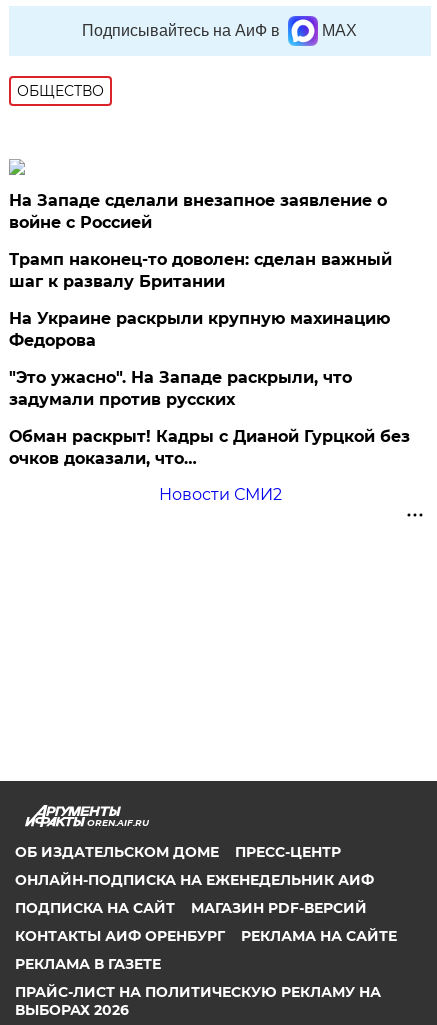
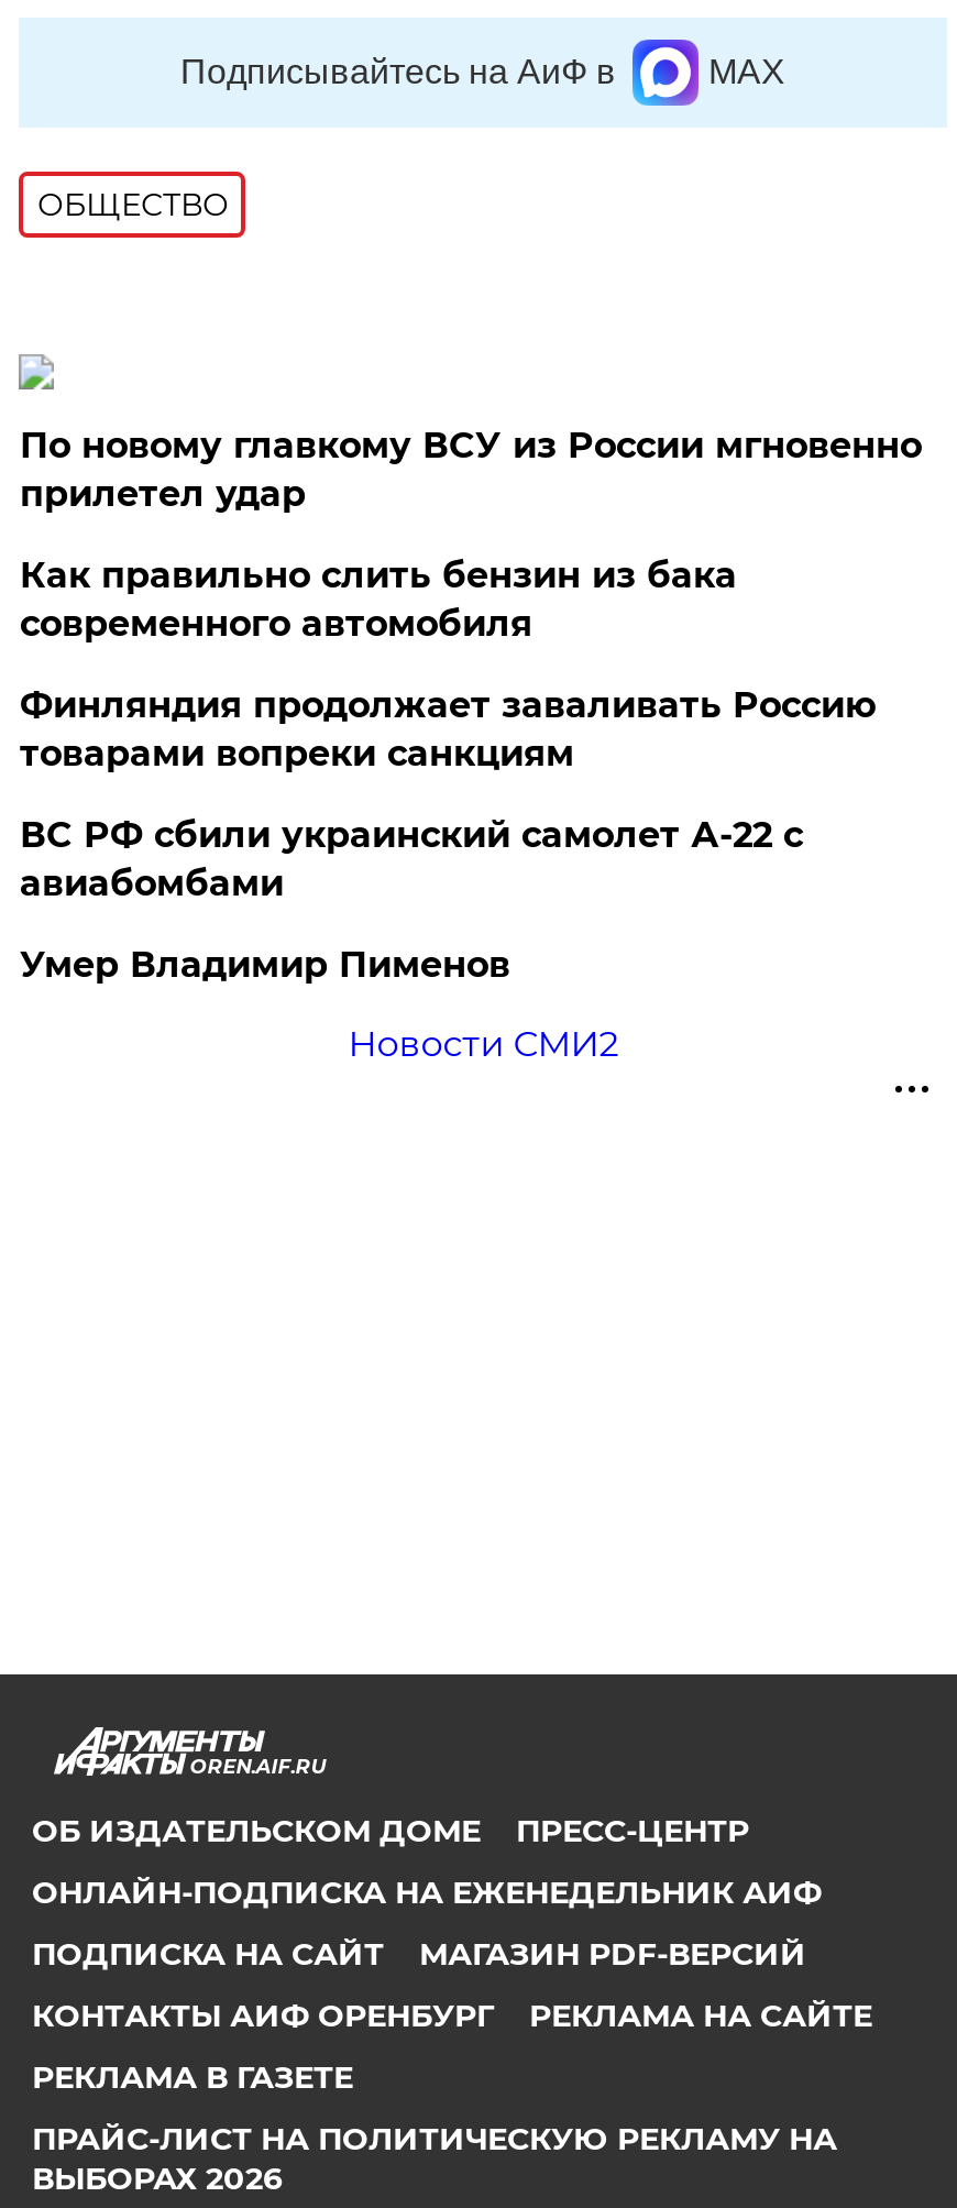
- На Западе сделали внезапное заявление о
- войне с Россией
+ По новому главкому ВСУ из России мгновенно
+ прилетел удар

- Трамп наконец-то доволен: сделан важный
- шаг к развалу Британии
+ Как правильно слить бензин из бака
+ современного автомобиля

- На Украине раскрыли крупную махинацию
- Федорова
+ Финляндия продолжает заваливать Россию
+ товарами вопреки санкциям

- "Это ужасно". На Западе раскрыли, что
- задумали против русских
+ ВС РФ сбили украинский самолет А-22 с
+ авиабомбами

- Обман раскрыт! Кадры с Дианой Гурцкой без
- очков доказали, что…
+ Умер Владимир Пименов
